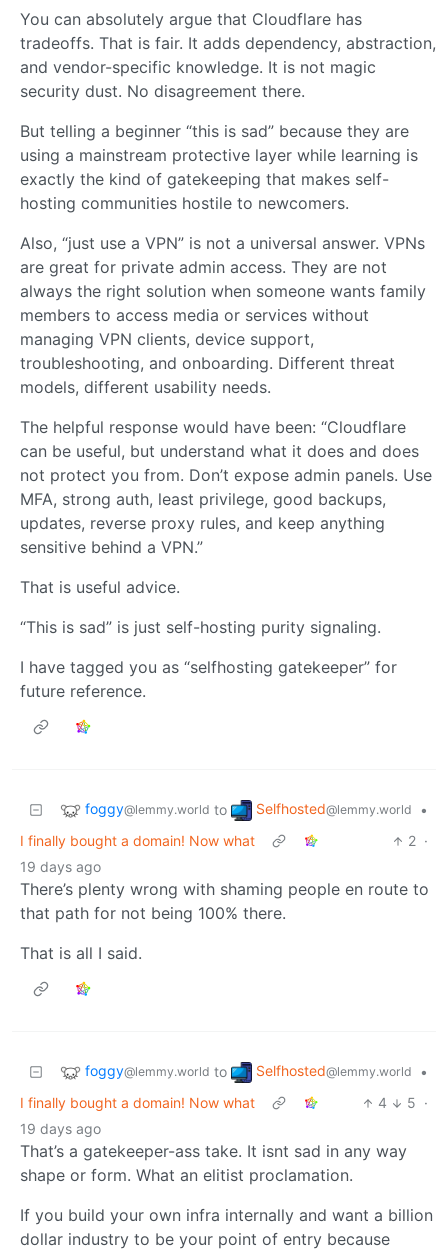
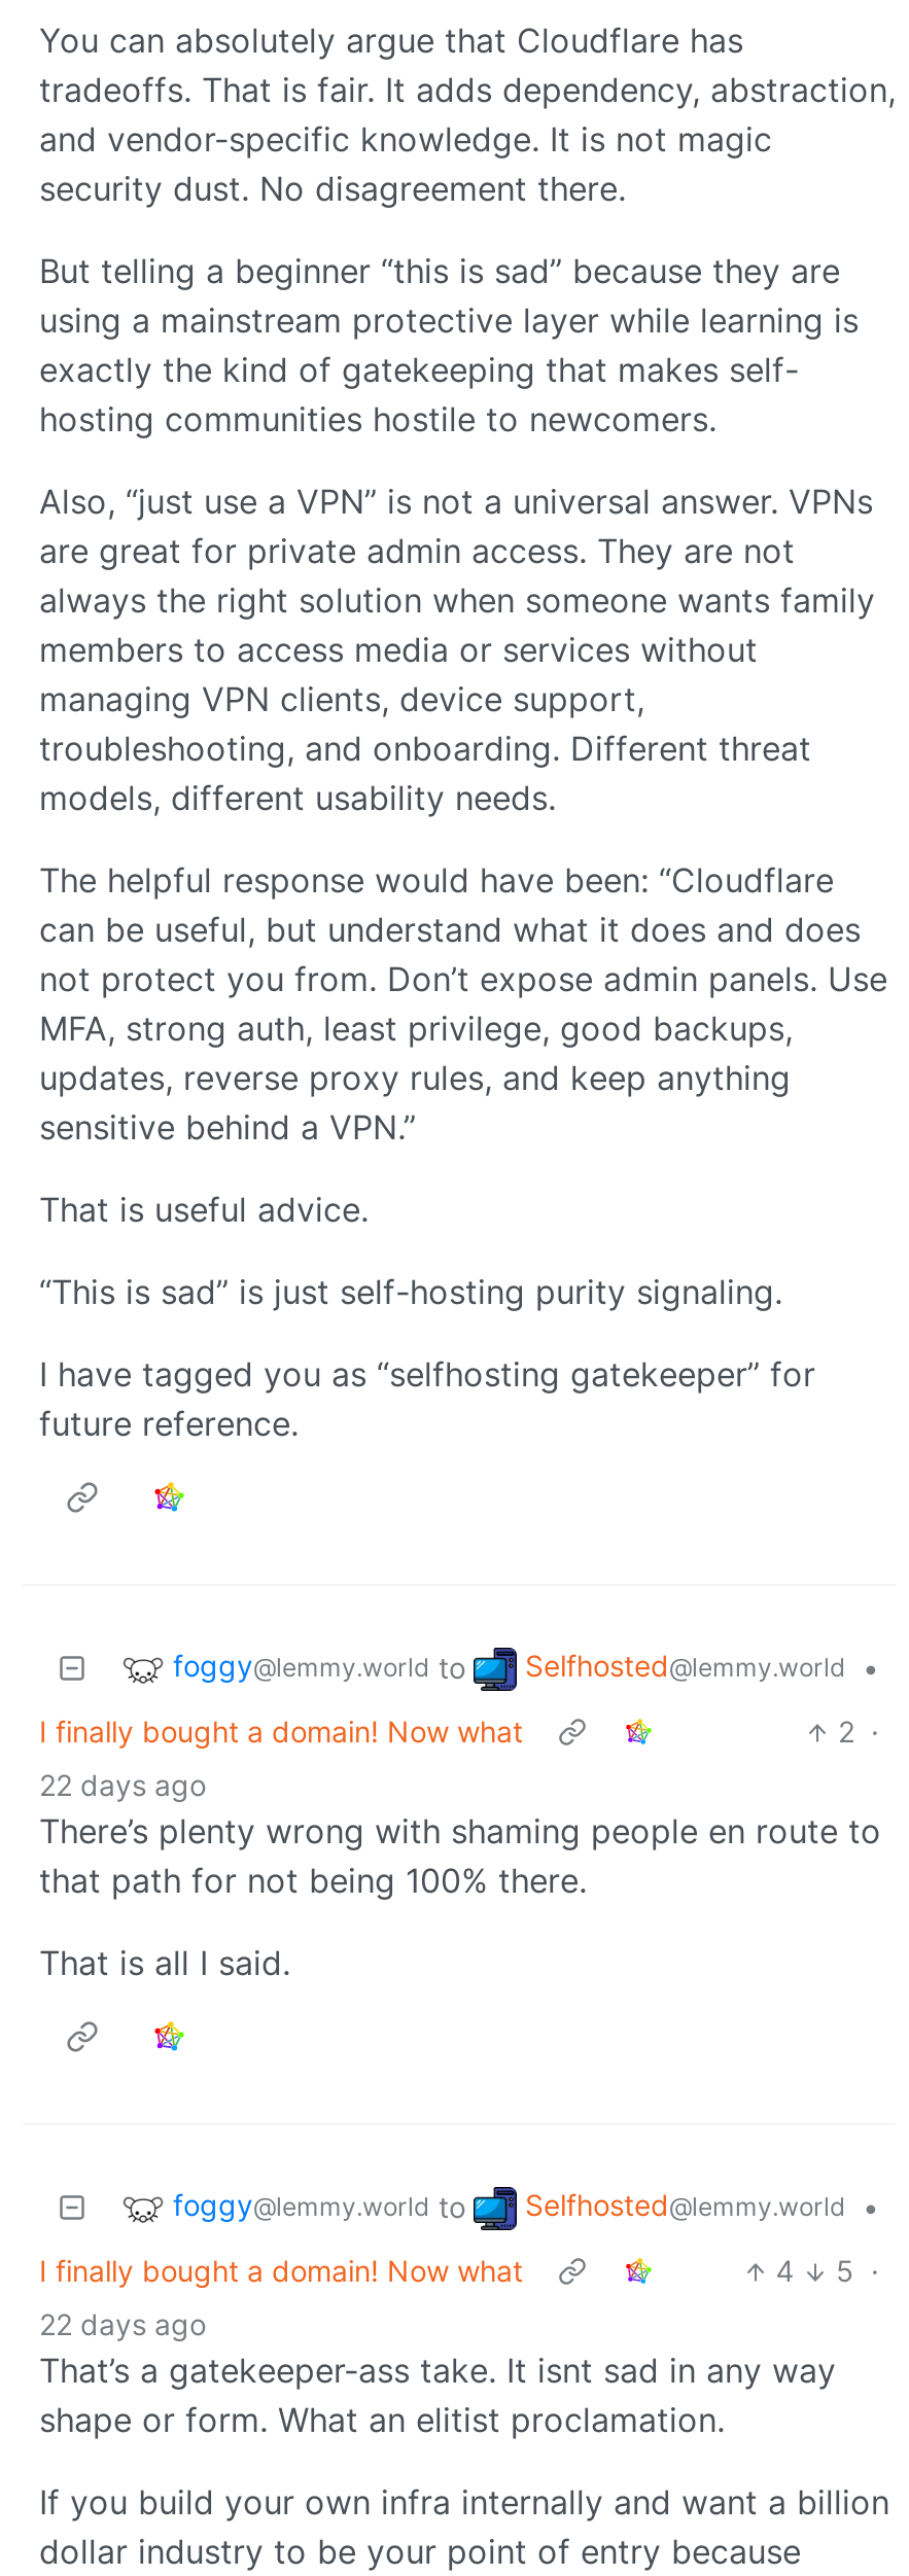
- 19 days ago
+ 22 days ago

- 19 days ago
+ 22 days ago
